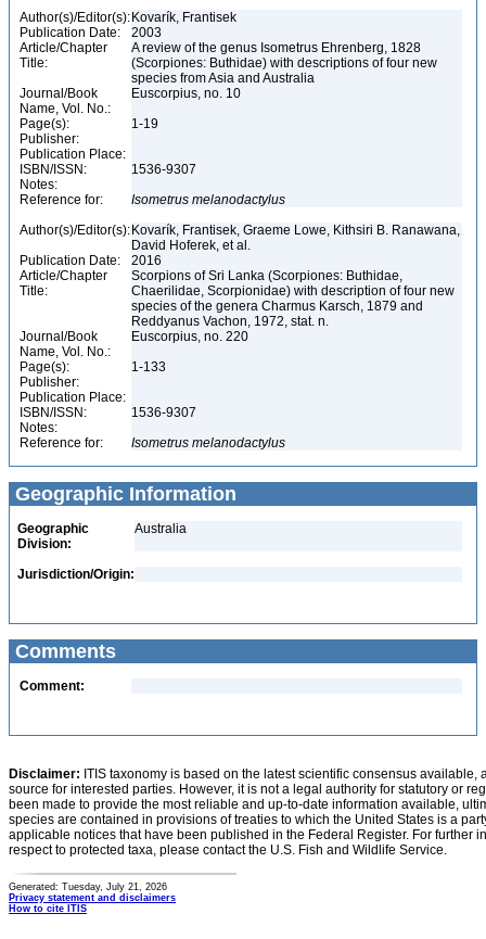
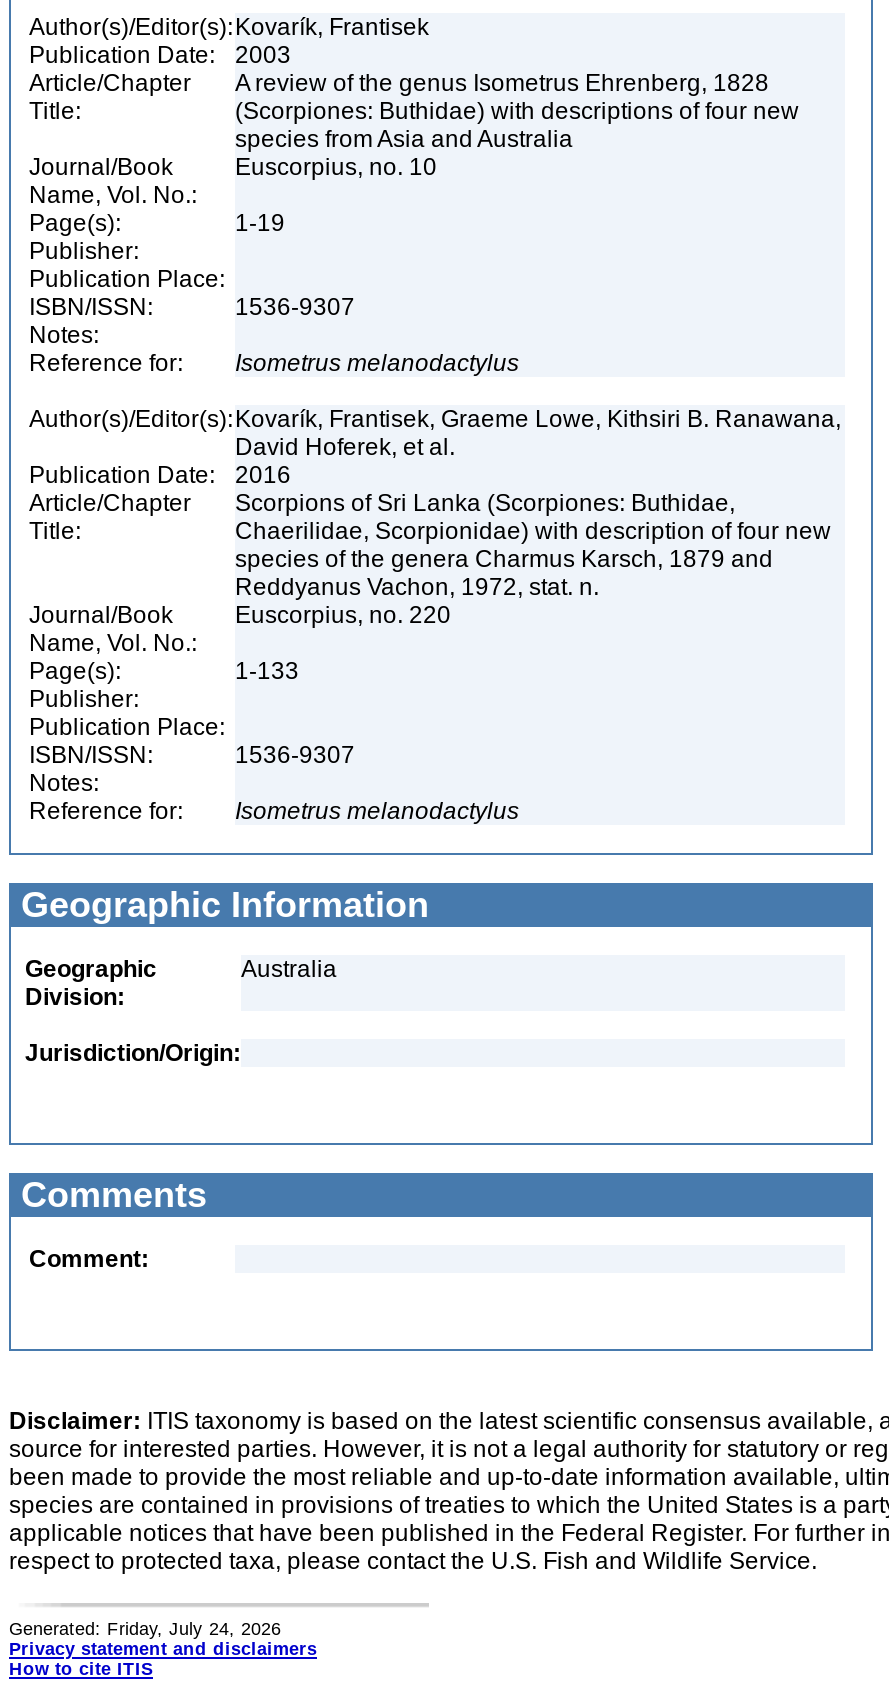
- Generated: Tuesday, July 21, 2026
+ Generated: Friday, July 24, 2026
